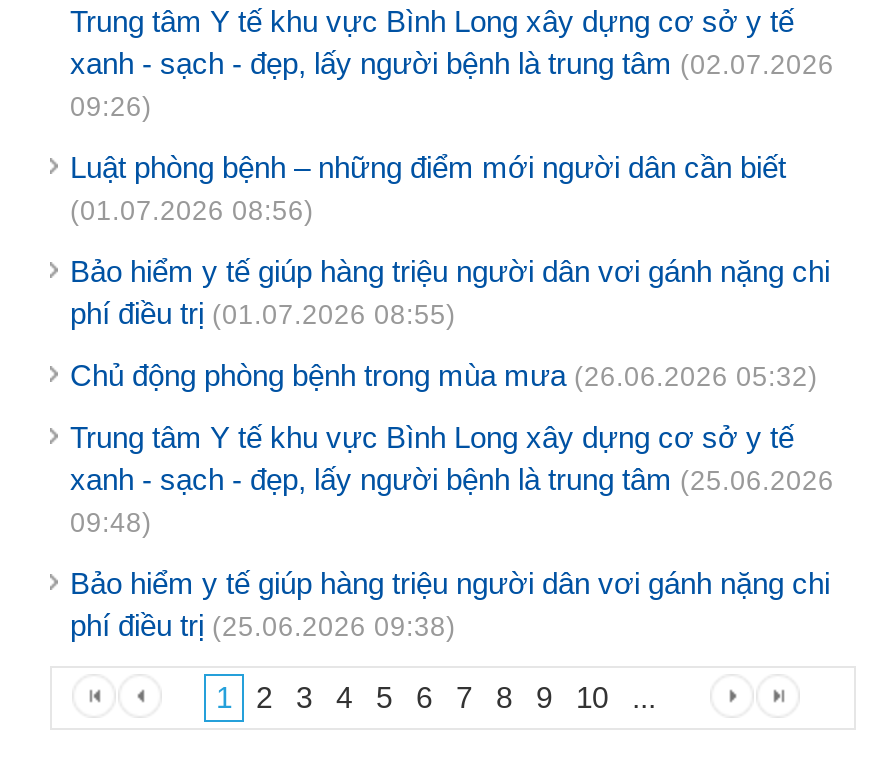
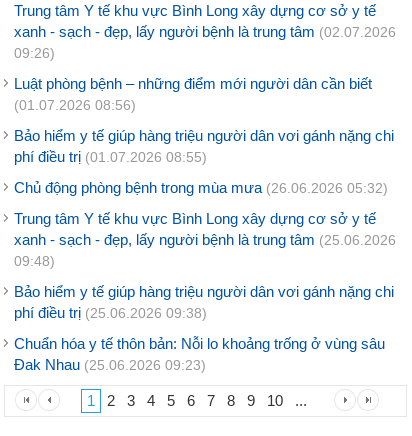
+ Chuẩn hóa y tế thôn bản: Nỗi lo khoảng trống ở vùng sâu
+ Đak Nhau (25.06.2026 09:23)
